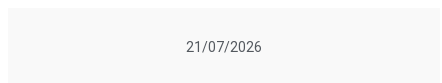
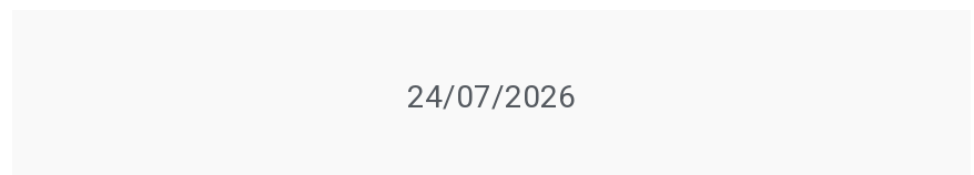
- 21/07/2026
+ 24/07/2026
